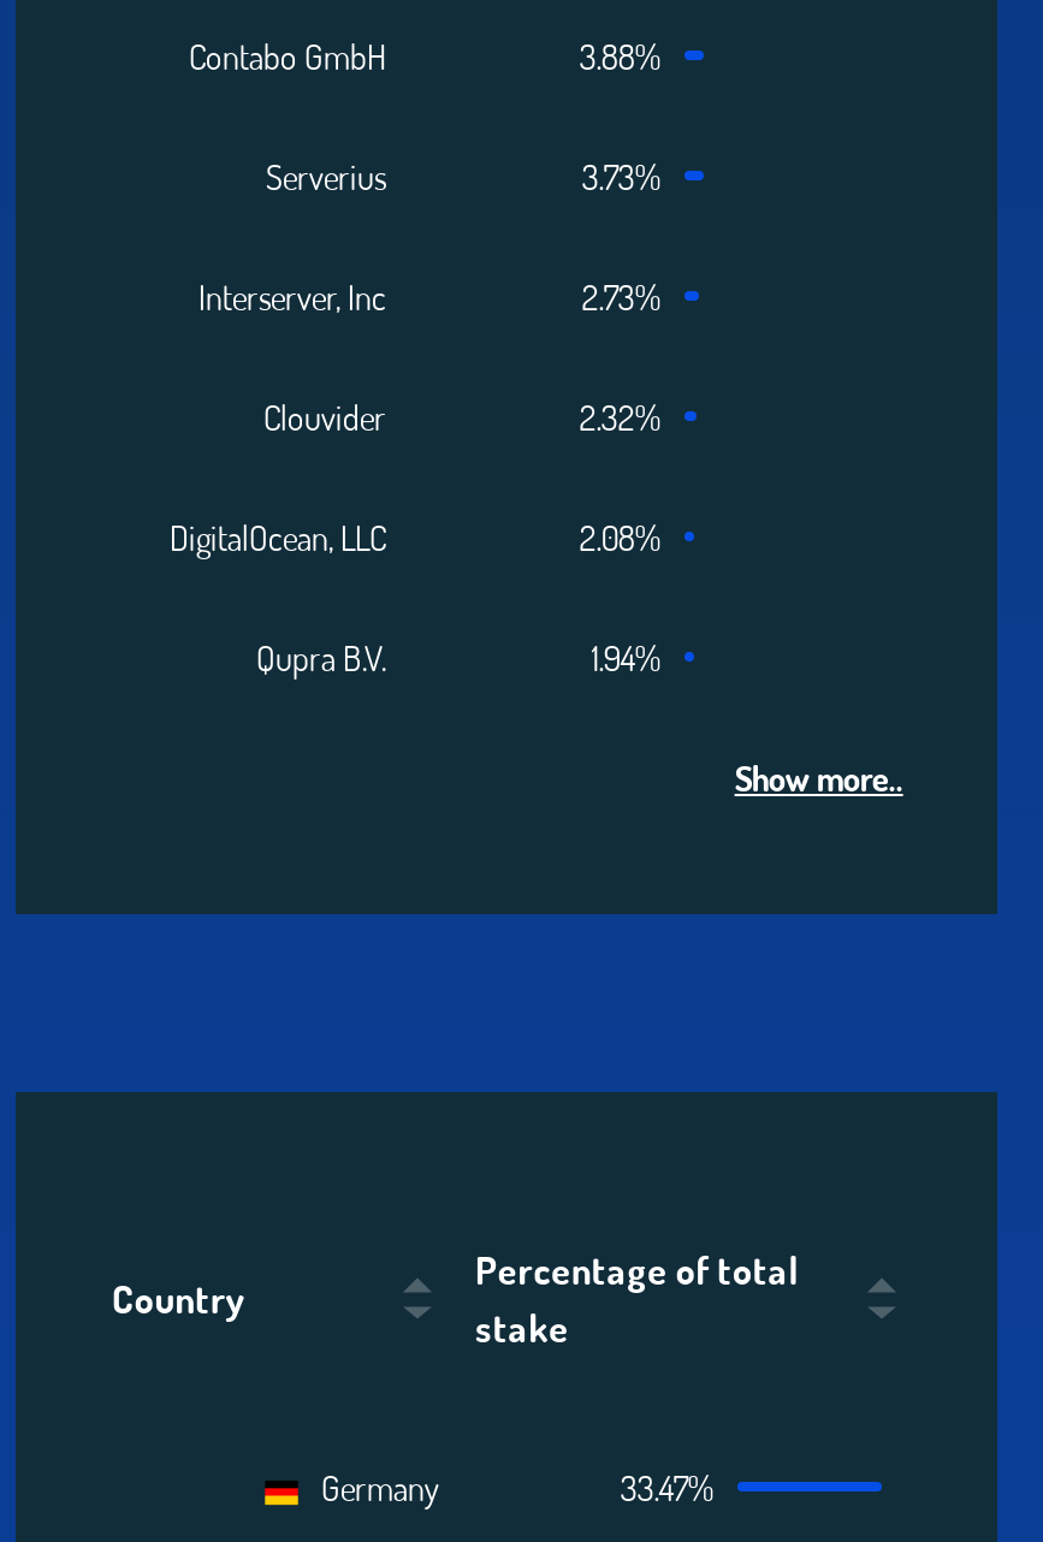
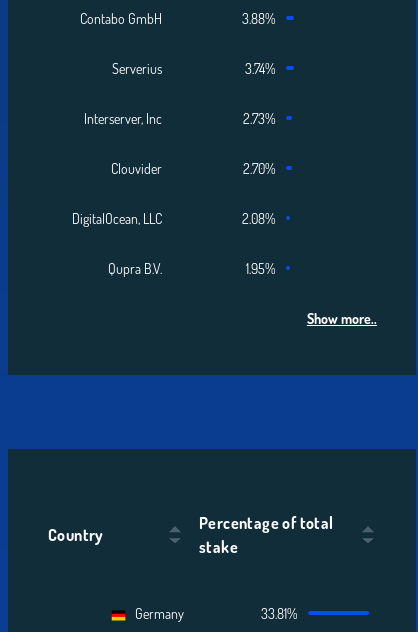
- 3.73%
+ 3.74%

- 2.32%
+ 2.70%

- 1.94%
+ 1.95%

- 33.47%
+ 33.81%
